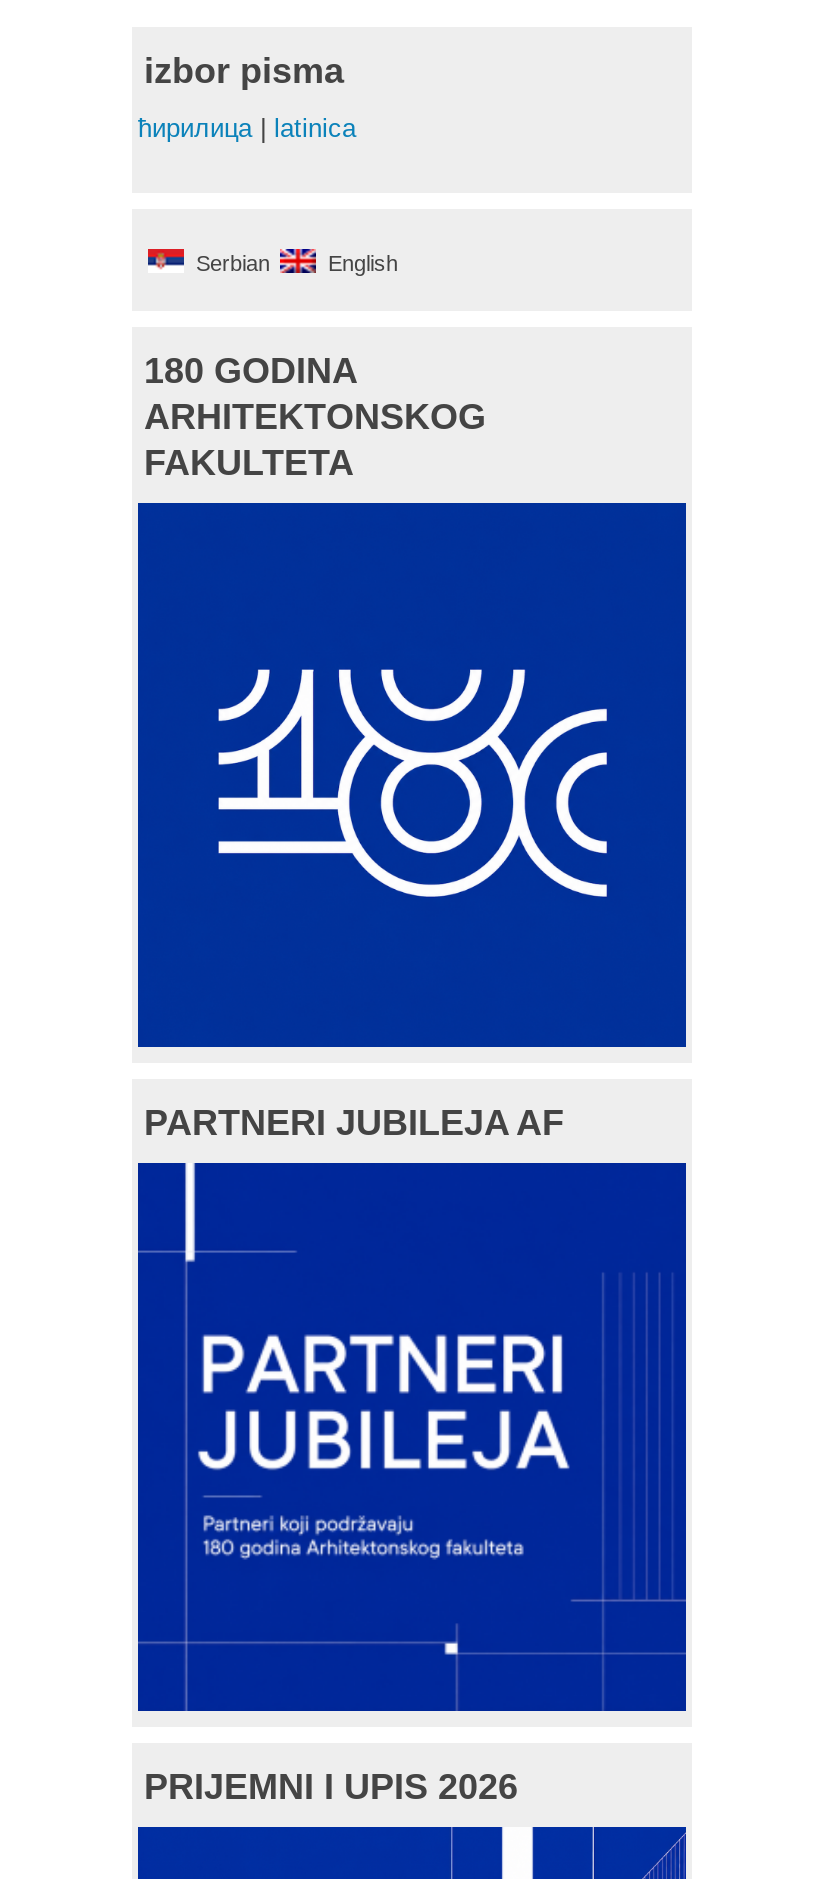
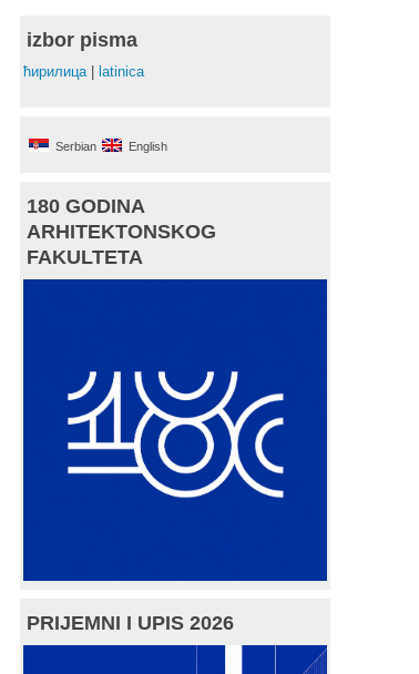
- PARTNERI JUBILEJA AF

- [image]
